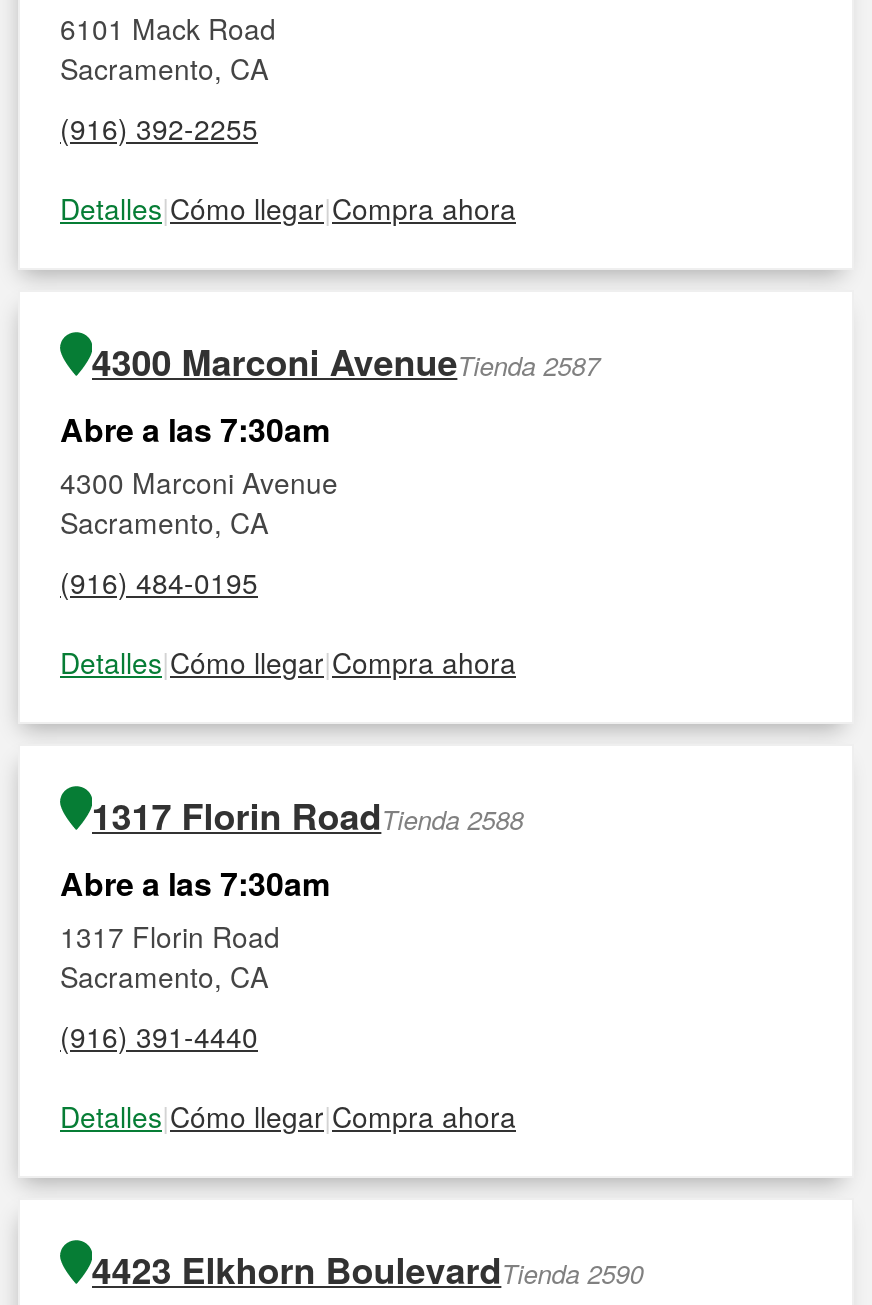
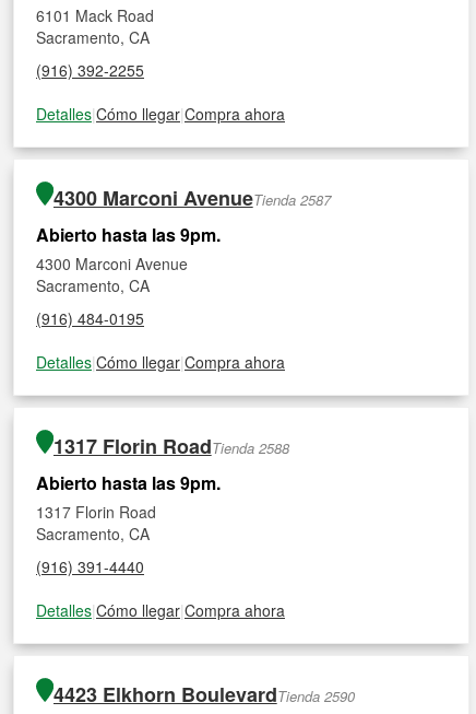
- Abre a las 7:30am
+ Abierto hasta las 9pm.

- Abre a las 7:30am
+ Abierto hasta las 9pm.
